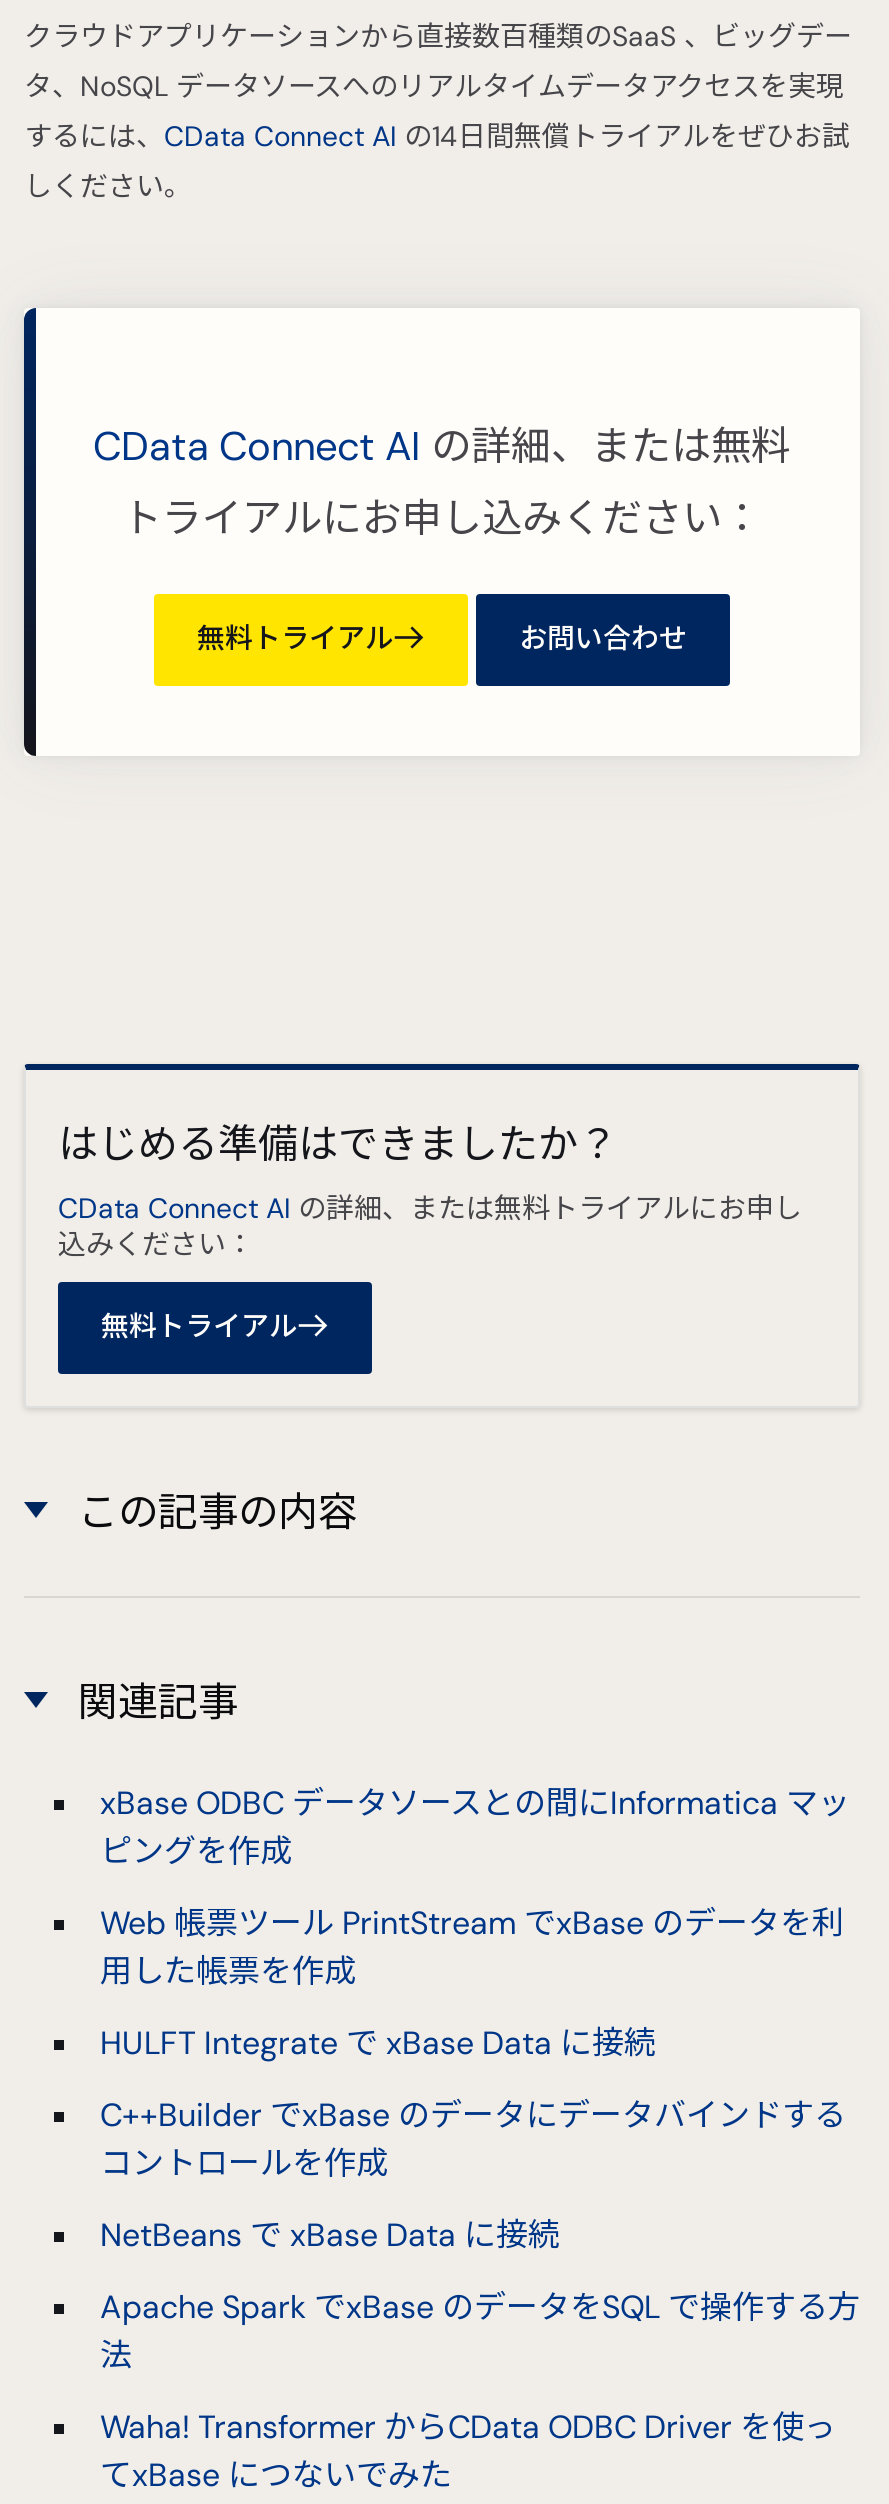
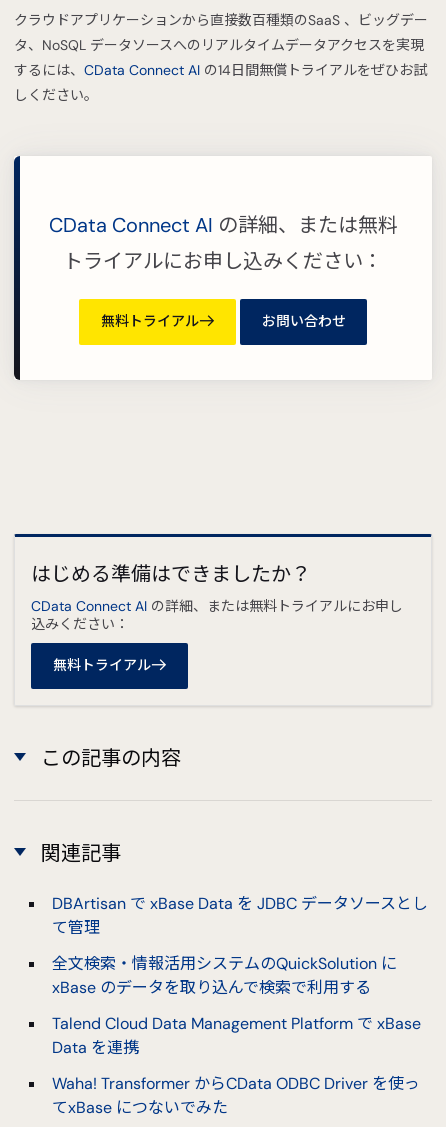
- xBase ODBC データソースとの間にInformatica マッ
- ピングを作成
- Web 帳票ツール PrintStream でxBase のデータを利
- 用した帳票を作成
- HULFT Integrate で xBase Data に接続
- C++Builder でxBase のデータにデータバインドする
- コントロールを作成
- NetBeans で xBase Data に接続
- Apache Spark でxBase のデータをSQL で操作する方
- 法
+ DBArtisan で xBase Data を JDBC データソースとし
+ て管理
+ 全文検索・情報活用システムのQuickSolution に
+ xBase のデータを取り込んで検索で利用する
+ Talend Cloud Data Management Platform で xBase
+ Data を連携
